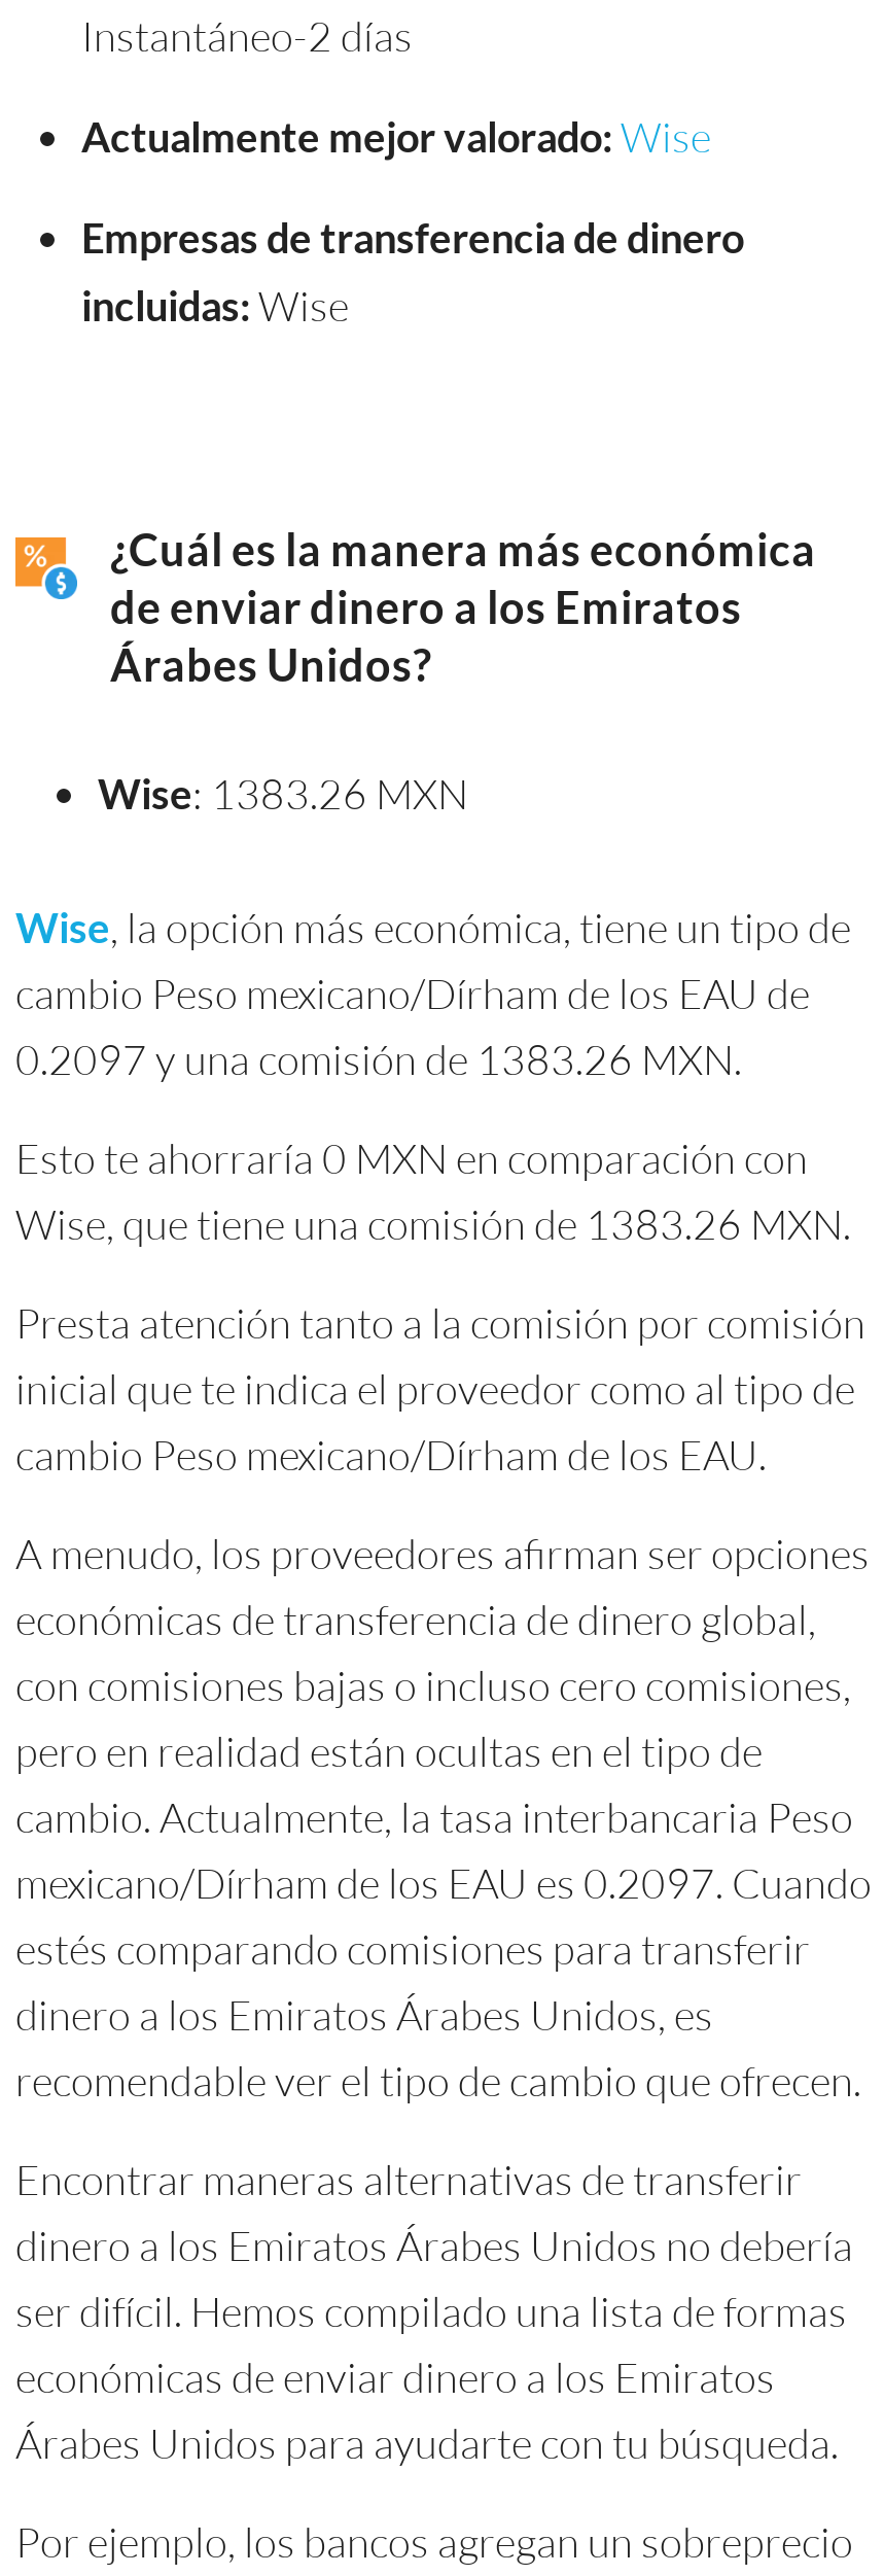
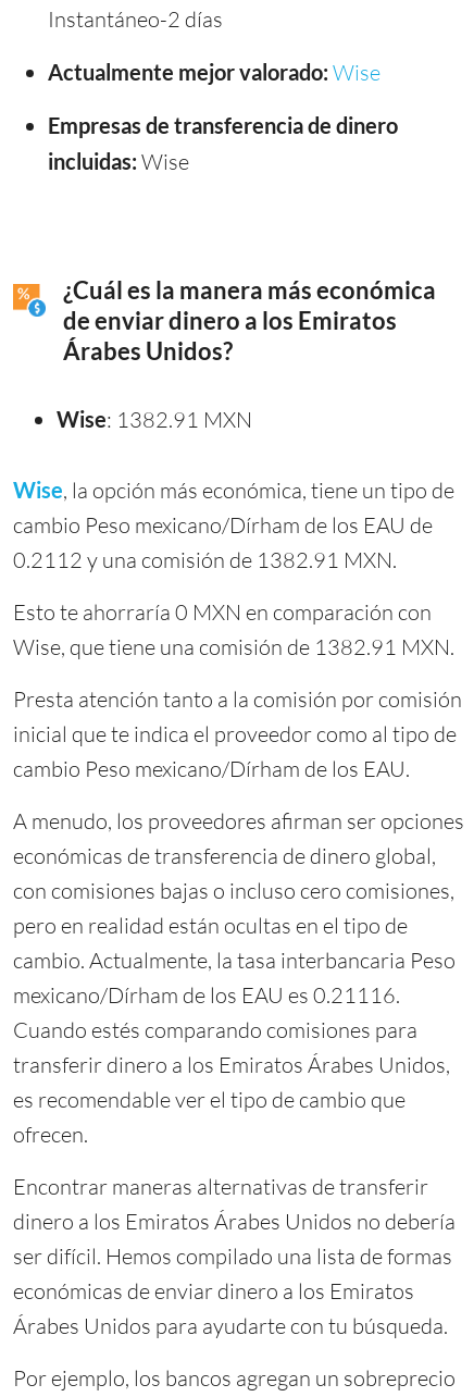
- Wise: 1383.26 MXN
+ Wise: 1382.91 MXN

- 0.2097 y una comisión de 1383.26 MXN.
+ 0.2112 y una comisión de 1382.91 MXN.

- Wise, que tiene una comisión de 1383.26 MXN.
+ Wise, que tiene una comisión de 1382.91 MXN.

- mexicano/Dírham de los EAU es 0.2097. Cuando
- estés comparando comisiones para transferir
- dinero a los Emiratos Árabes Unidos, es
- recomendable ver el tipo de cambio que ofrecen.
+ mexicano/Dírham de los EAU es 0.21116.
+ Cuando estés comparando comisiones para
+ transferir dinero a los Emiratos Árabes Unidos,
+ es recomendable ver el tipo de cambio que
+ ofrecen.
